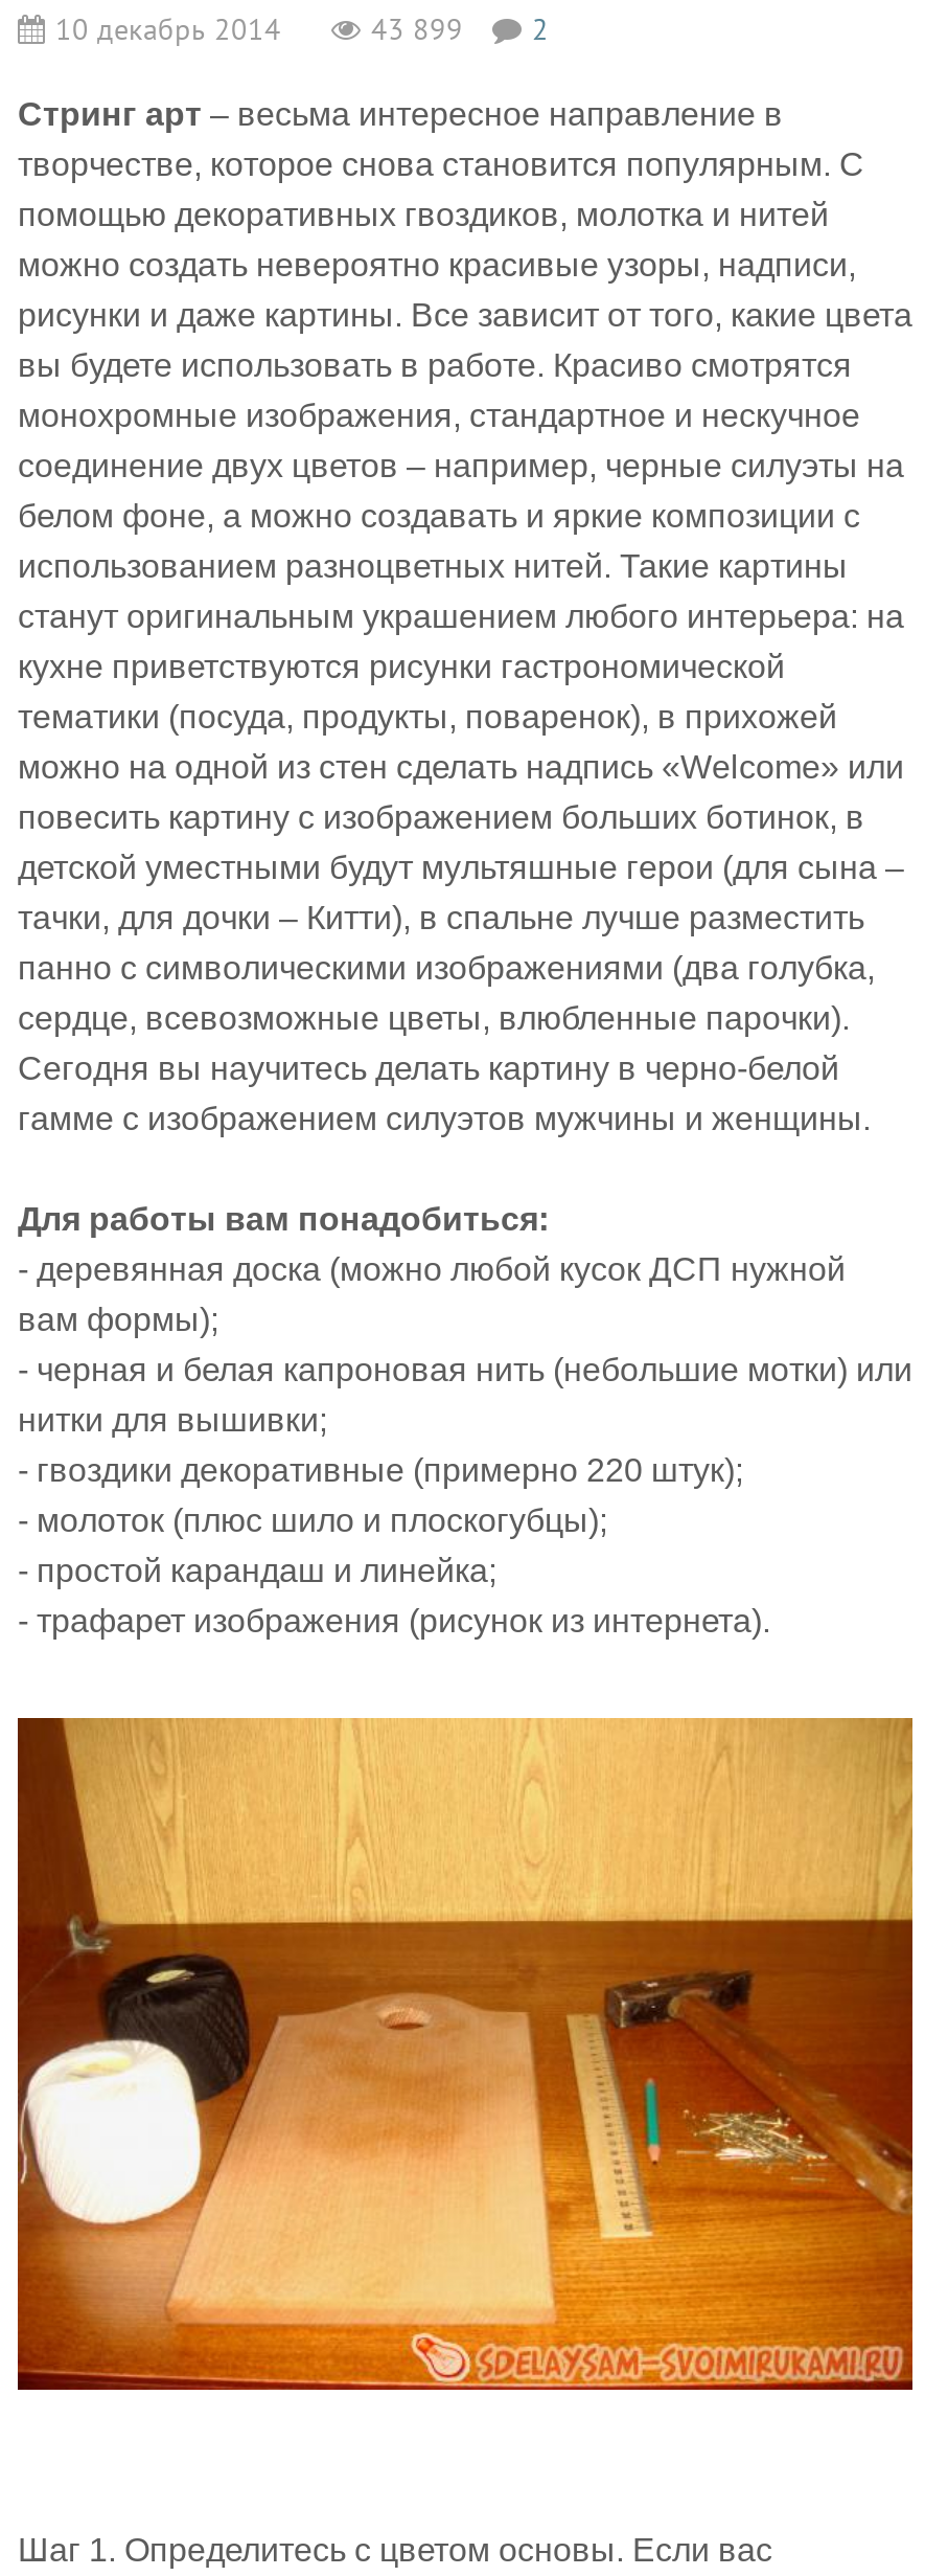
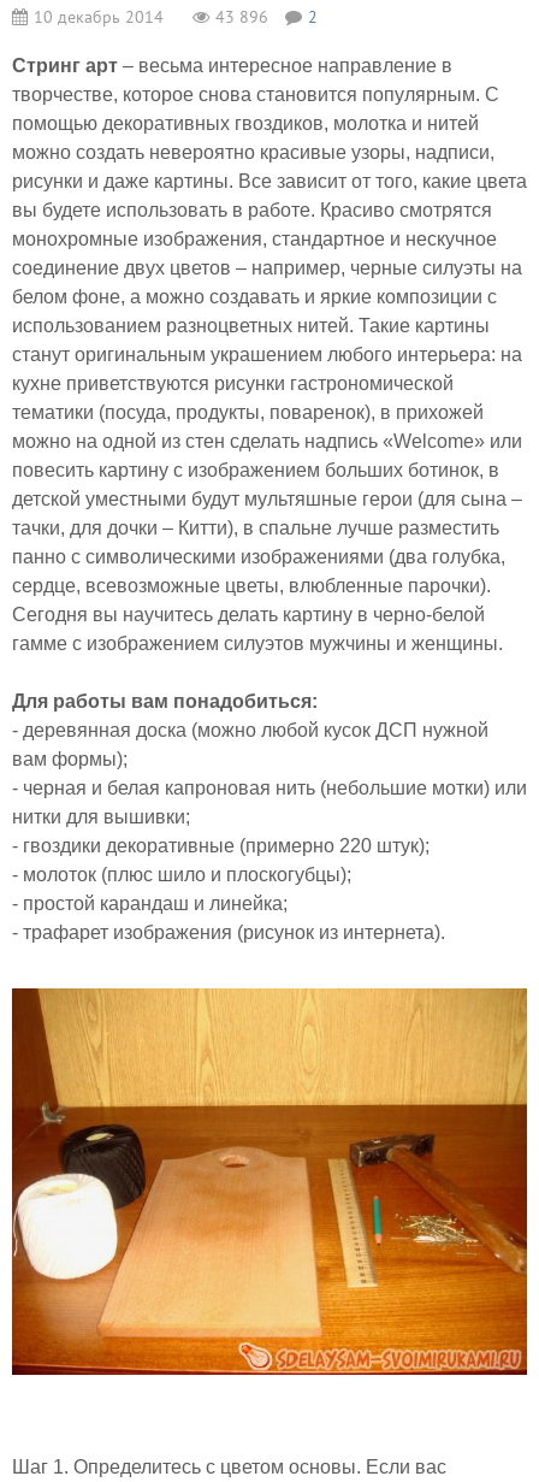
- 43 899 2
+ 43 896 2
